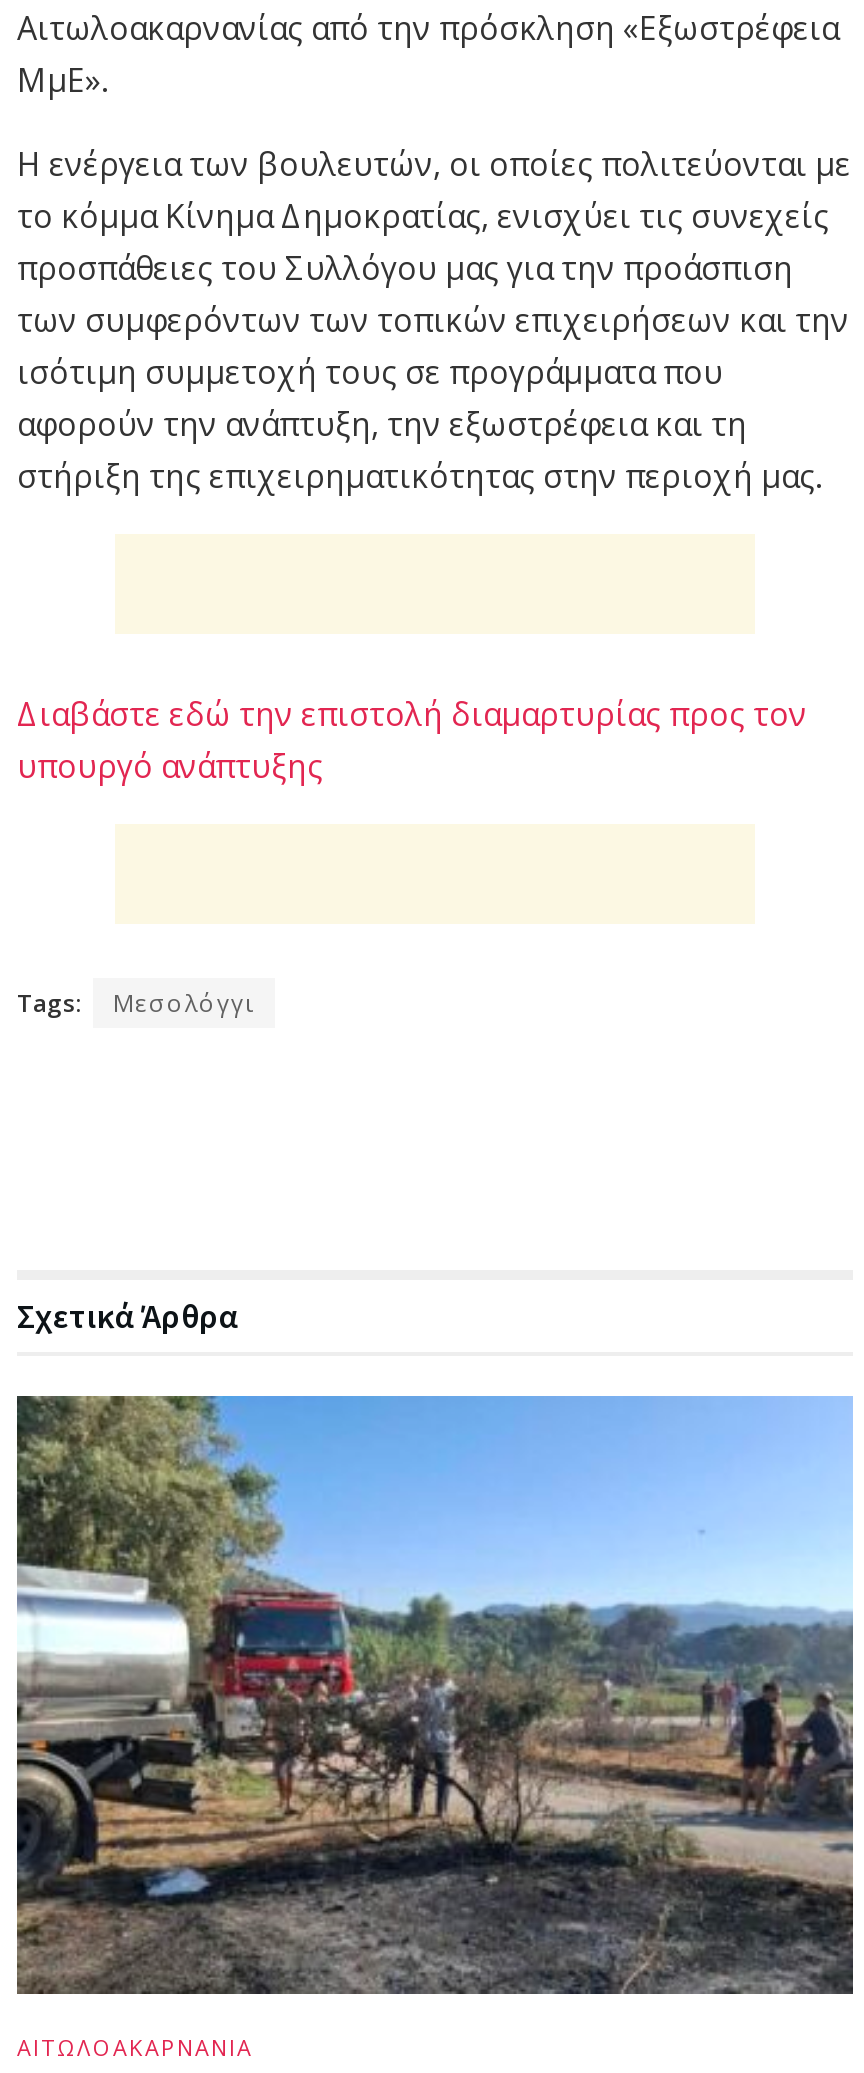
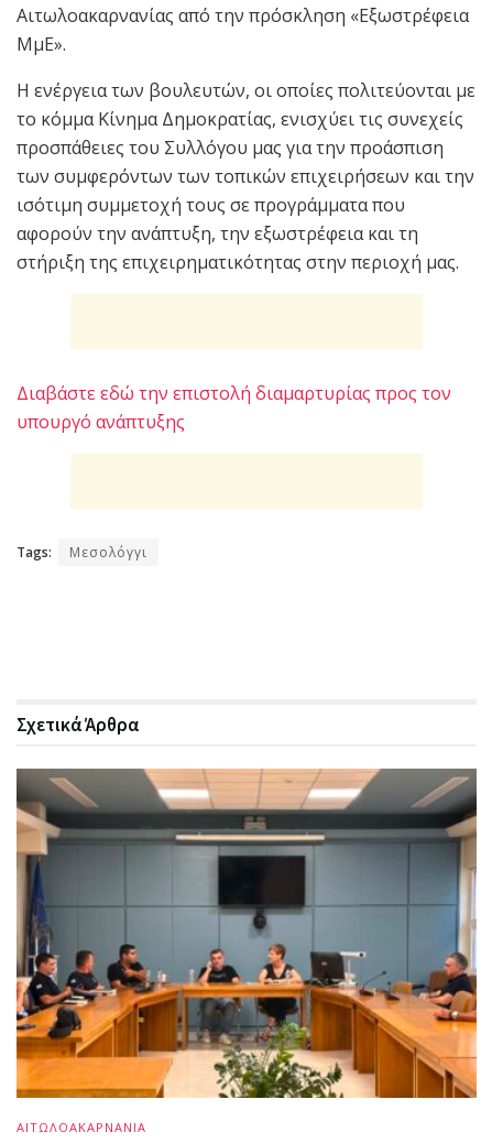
- [image]
+ [image]
